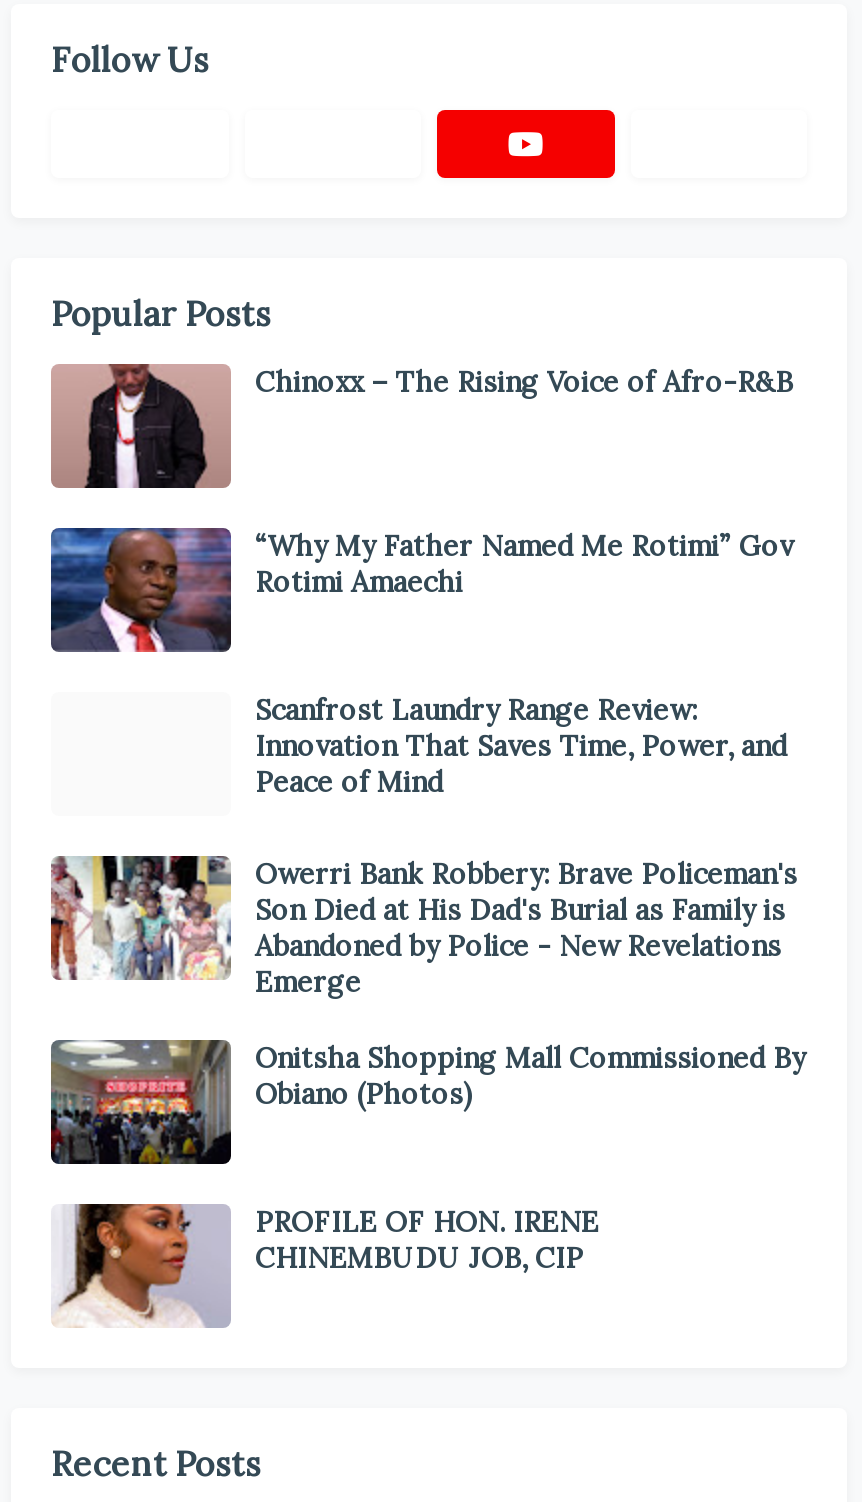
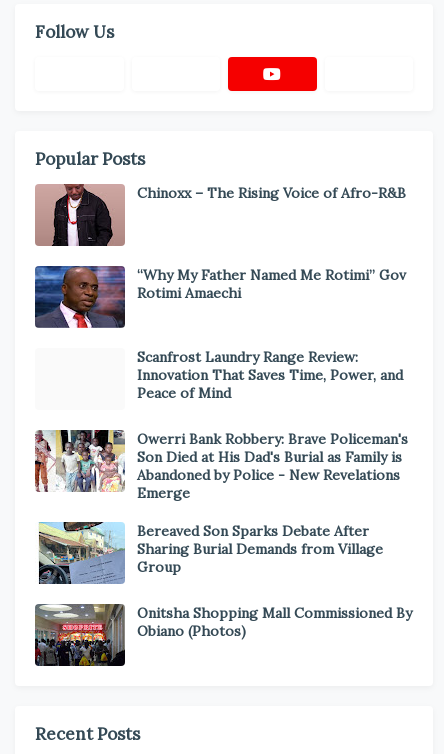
+ [image]
+ Bereaved Son Sparks Debate After
+ Sharing Burial Demands from Village
+ Group

moved down: [image] | Onitsha Shopping Mall Commissioned By | Obiano (Photos)

- [image]
- PROFILE OF HON. IRENE
- CHINEMBUDU JOB, CIP
